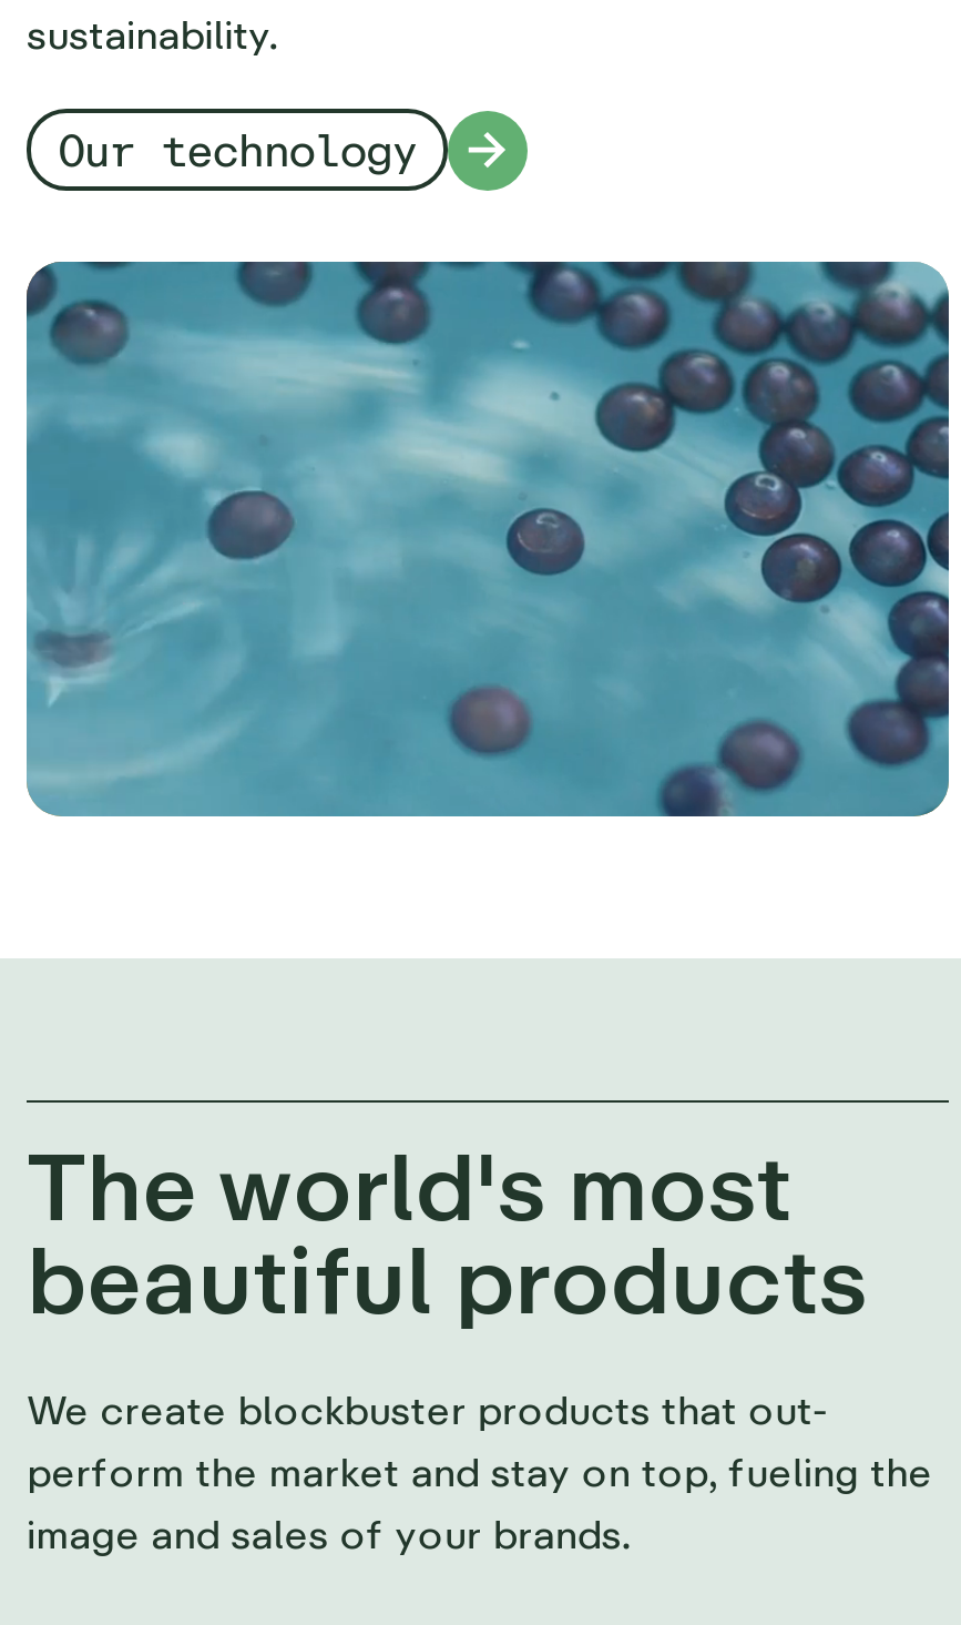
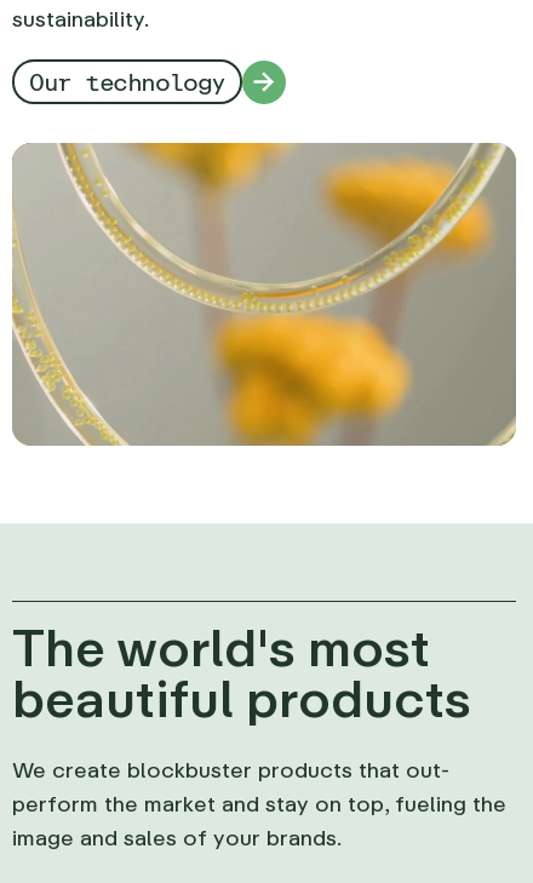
- [image]
+ [image]
